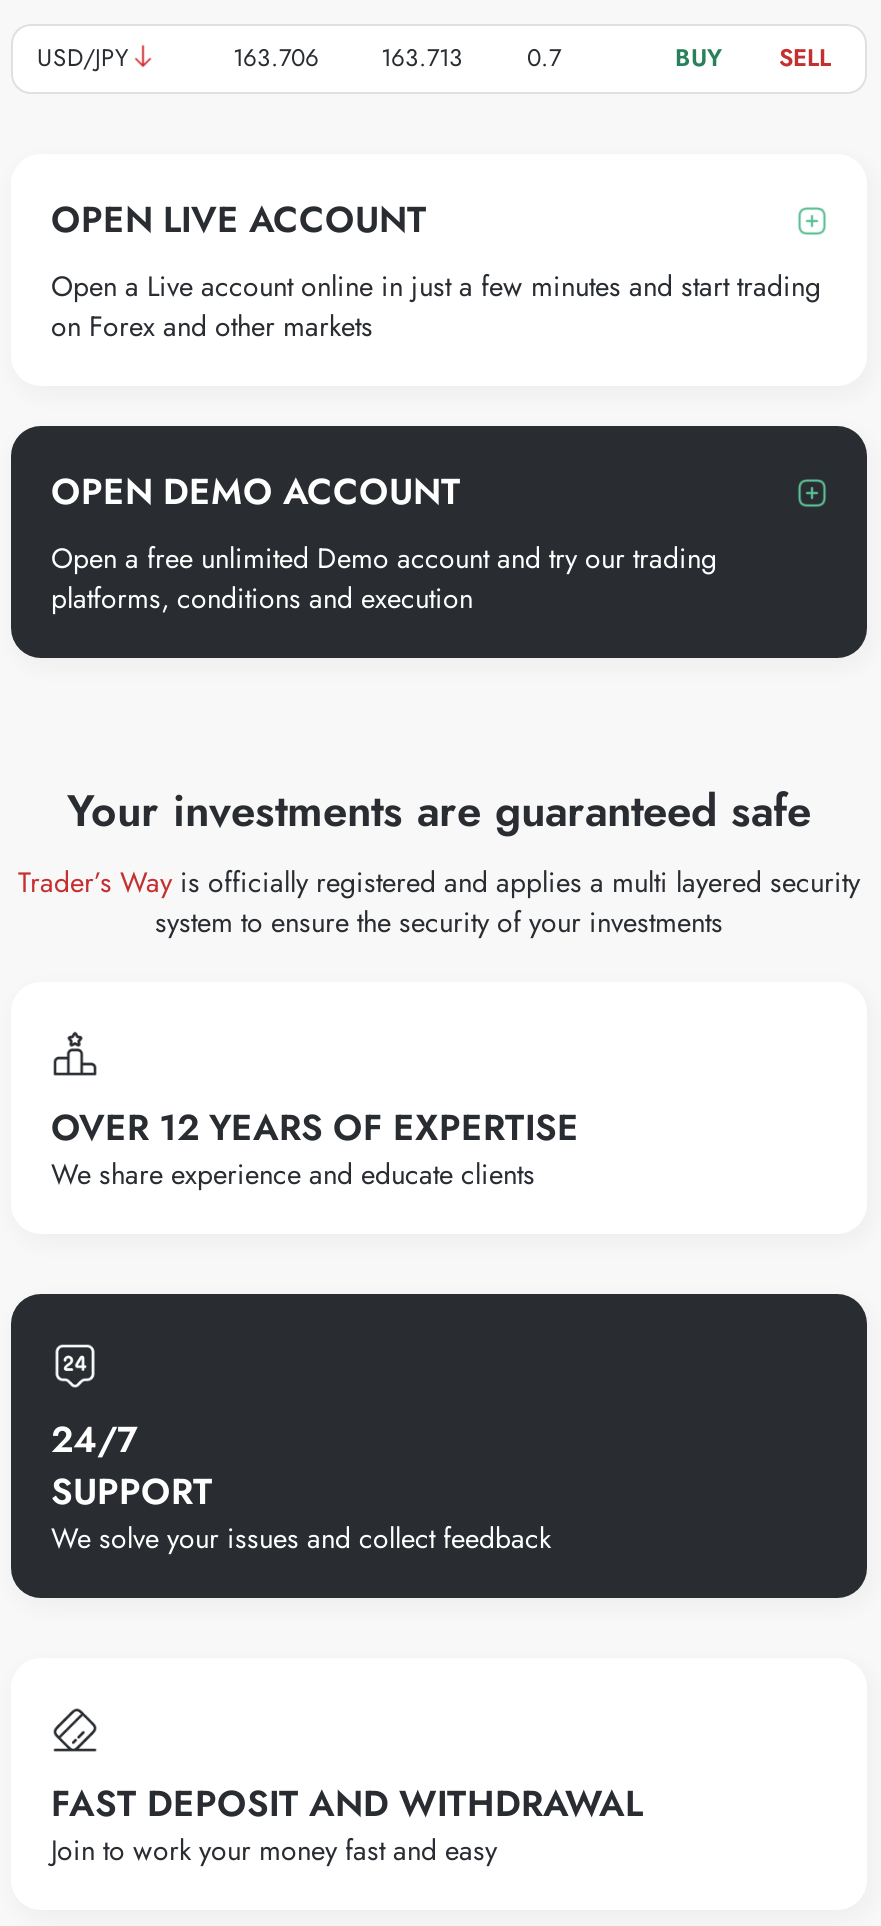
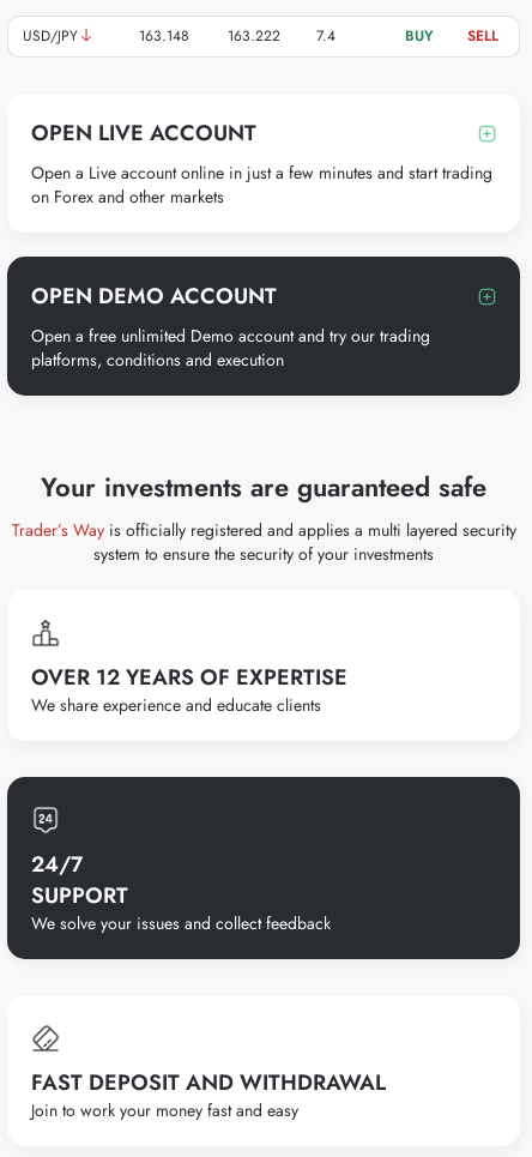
- 163.706
+ 163.148

- 163.713
+ 163.222

- 0.7
+ 7.4
